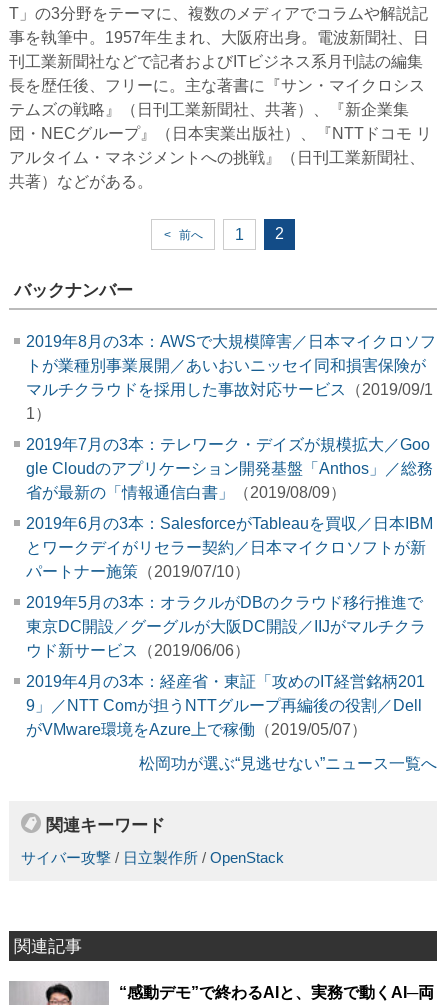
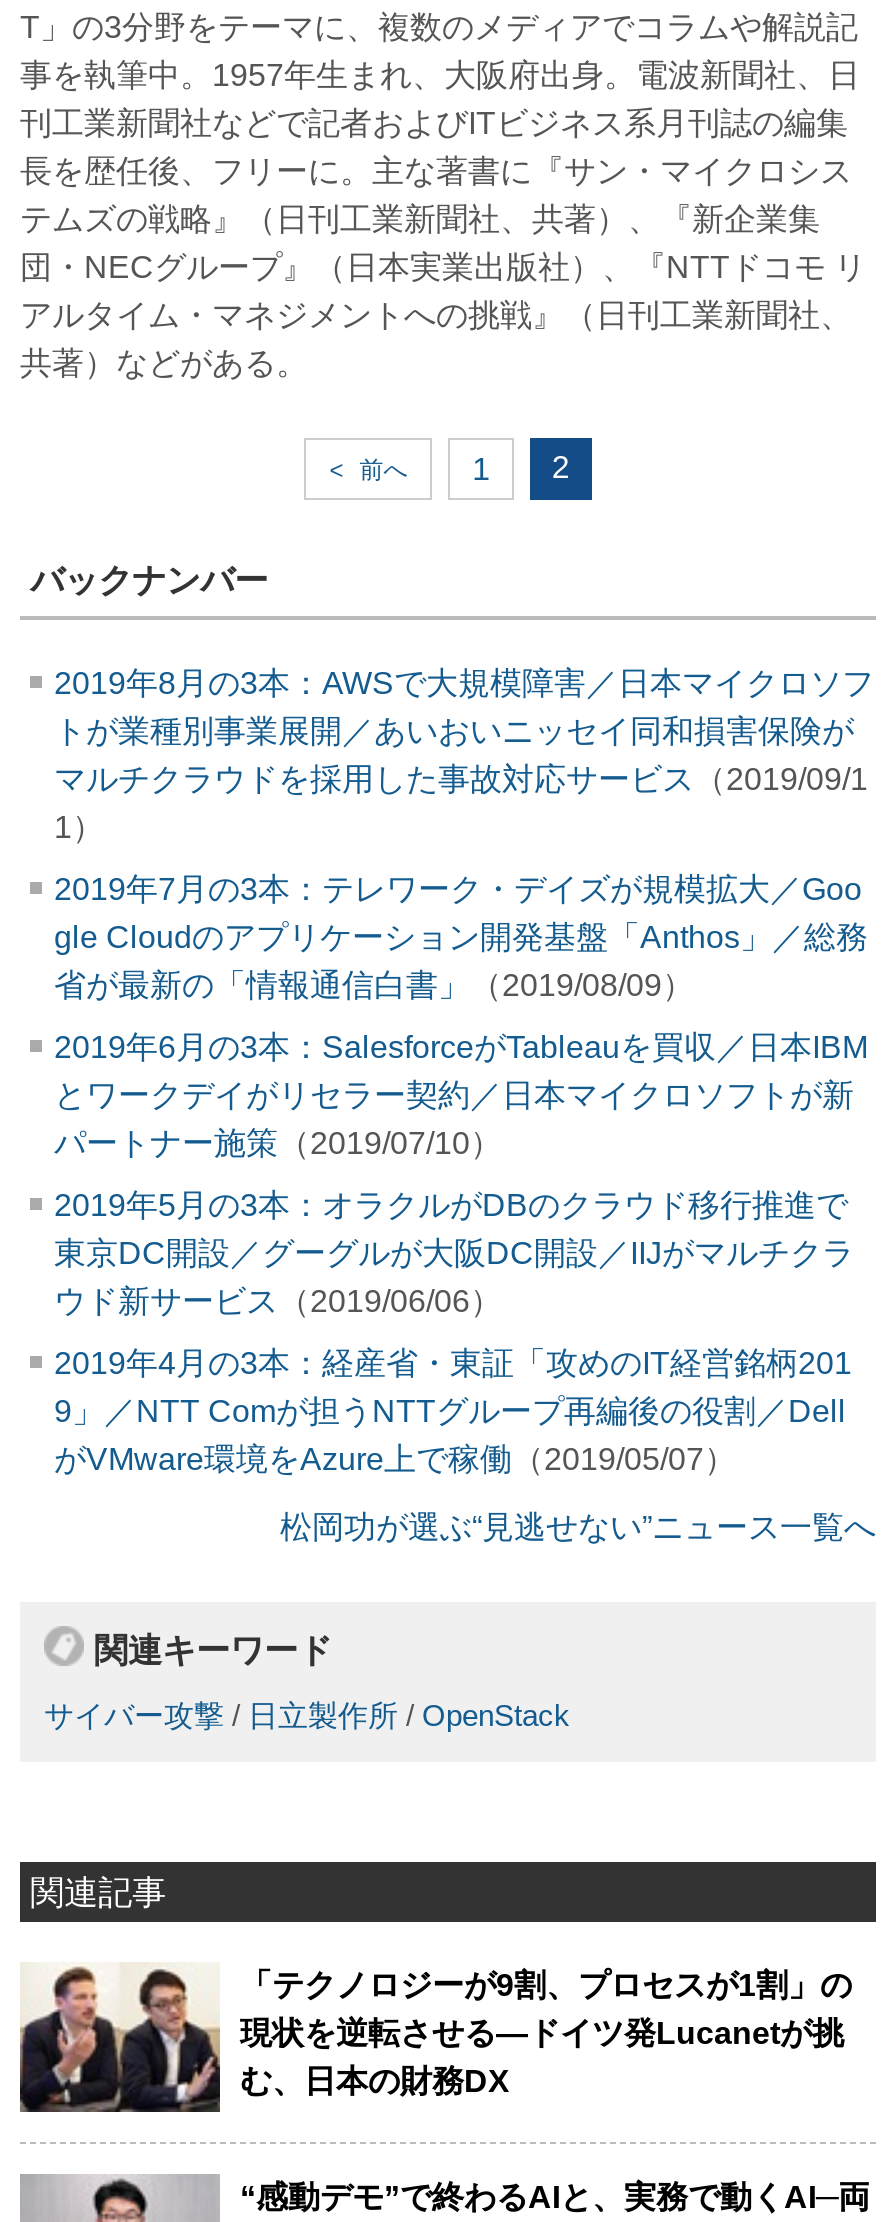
+ [image]
+ 「テクノロジーが9割、プロセスが1割」の
+ 現状を逆転させる―ドイツ発Lucanetが挑
+ む、日本の財務DX
